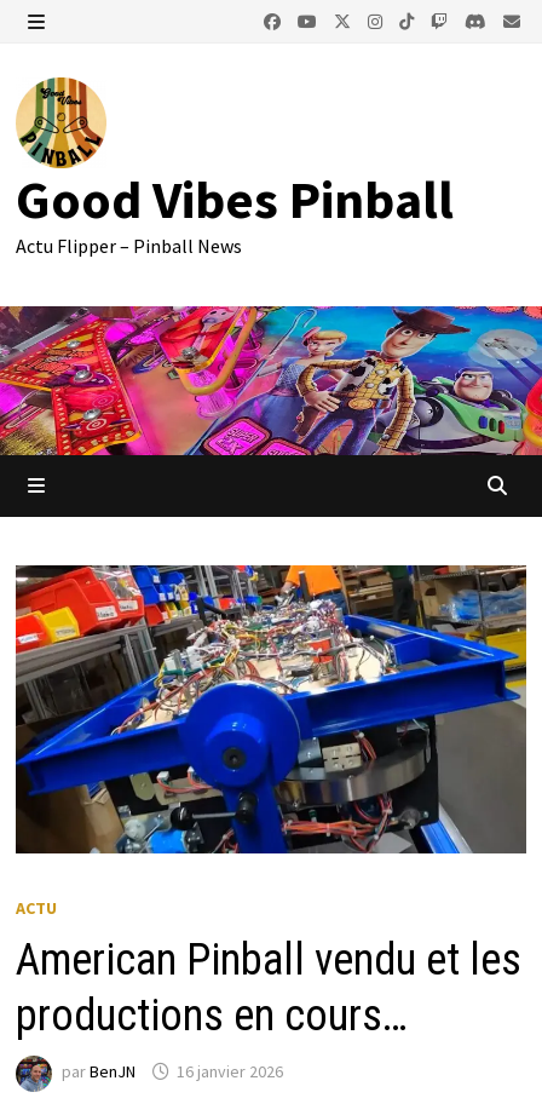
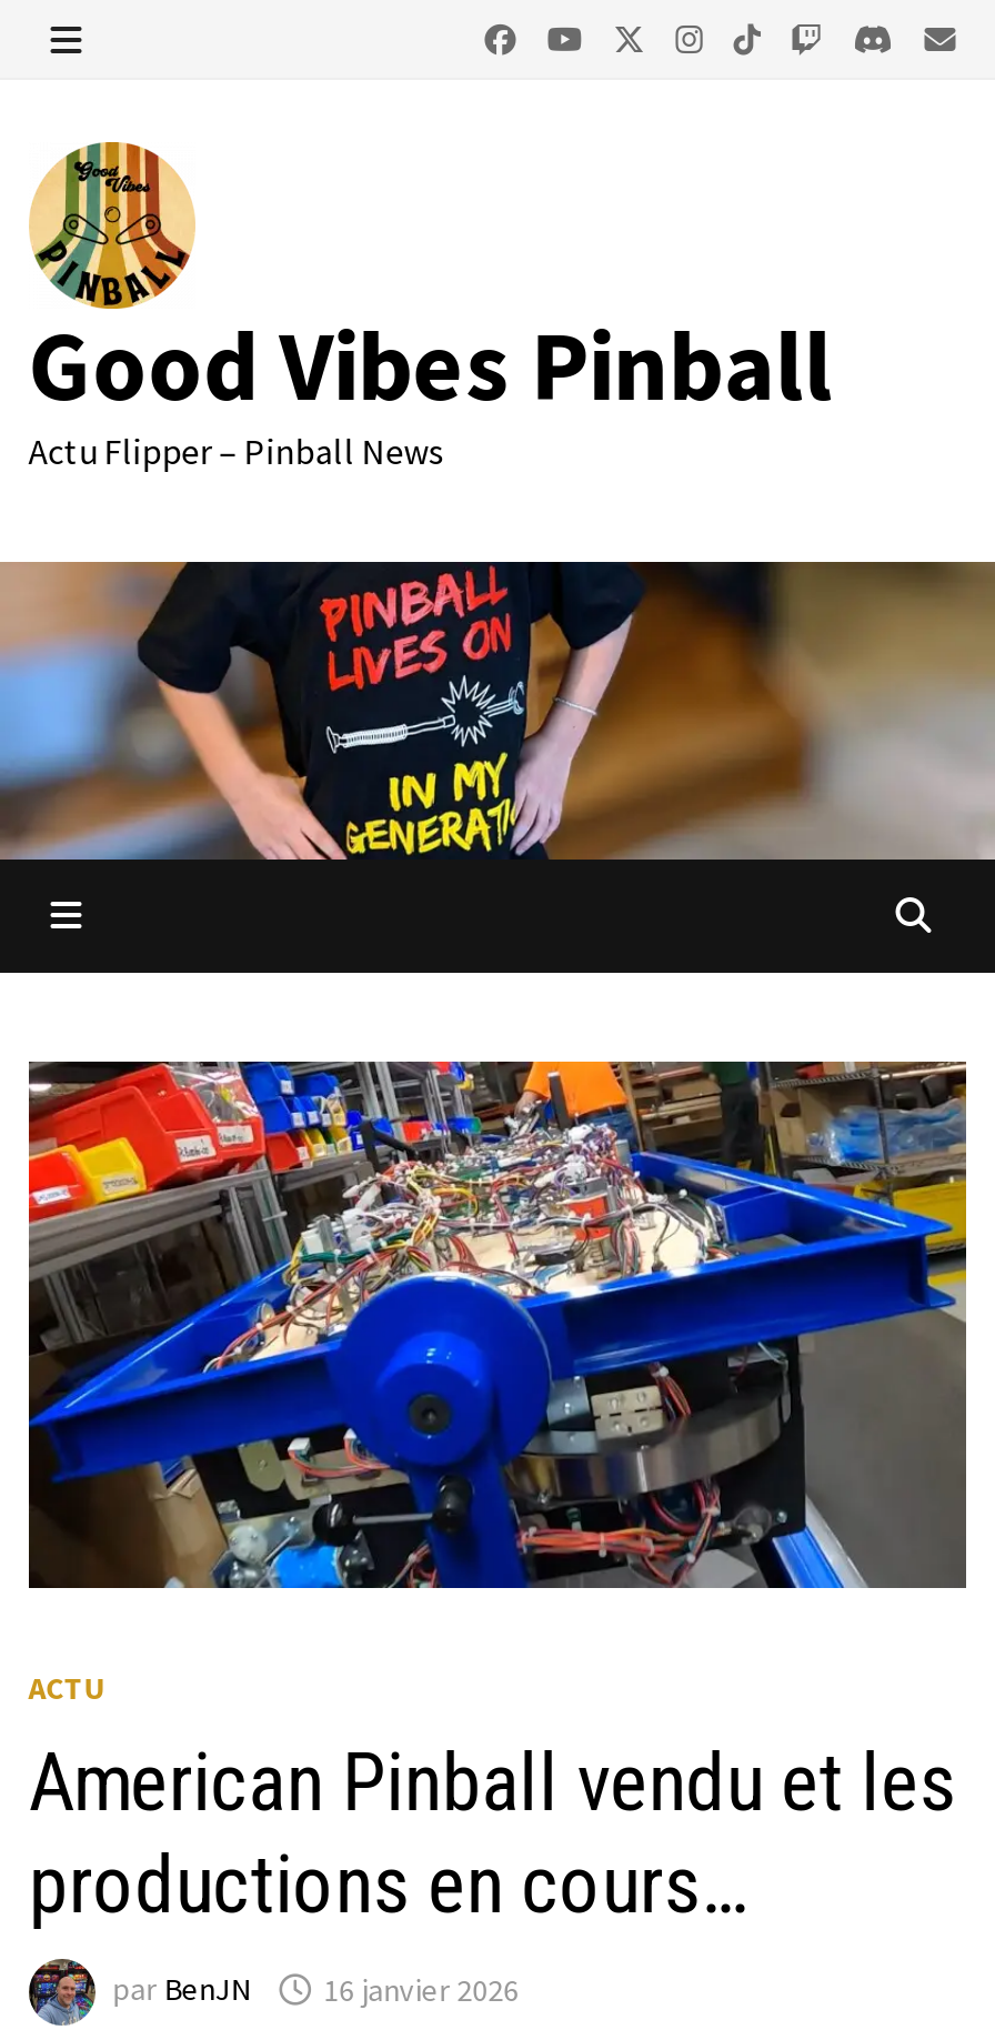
- [image]
+ [image]
